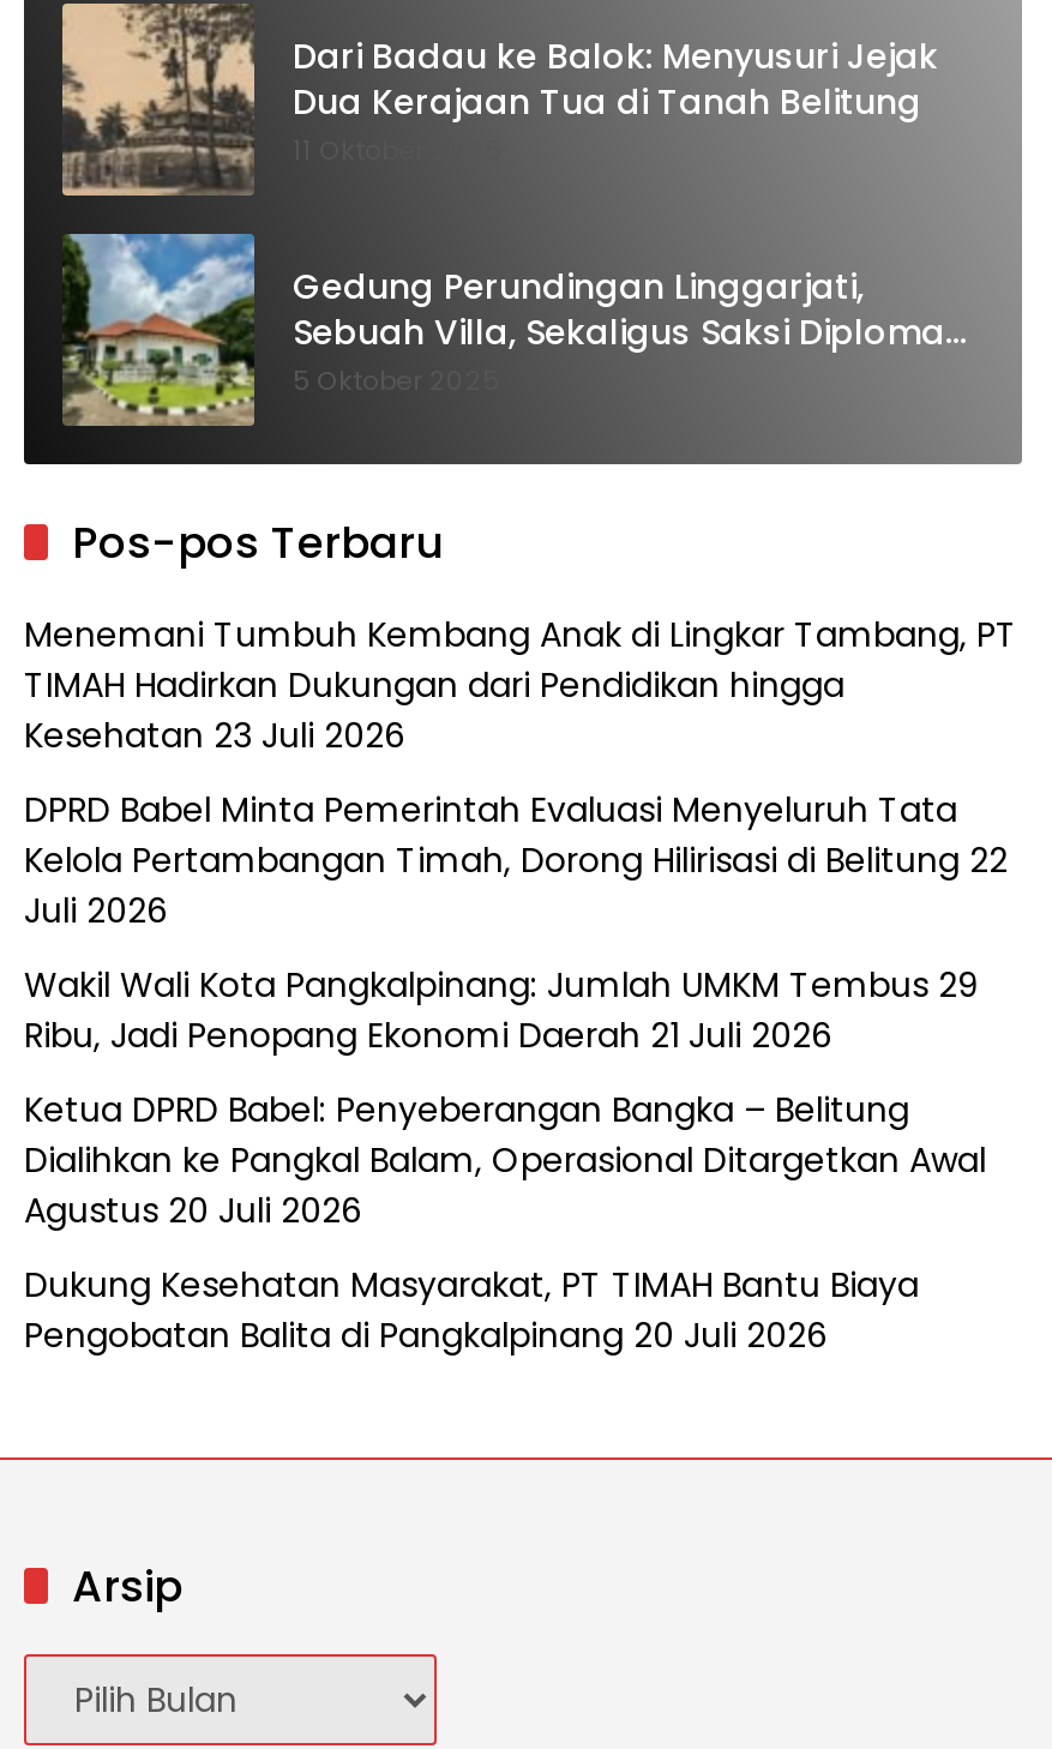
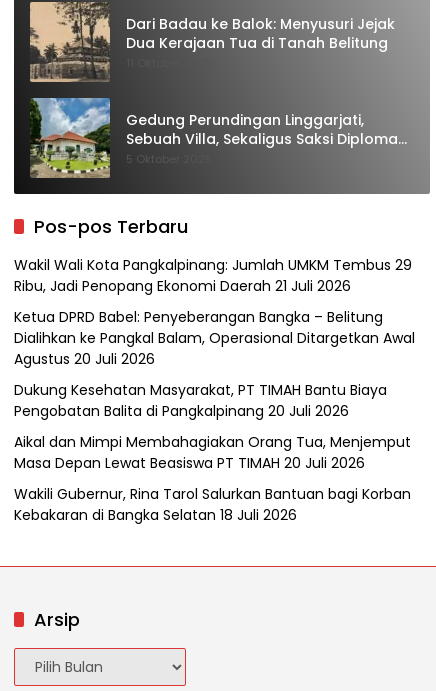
- Menemani Tumbuh Kembang Anak di Lingkar Tambang, PT
- TIMAH Hadirkan Dukungan dari Pendidikan hingga
- Kesehatan 23 Juli 2026
- DPRD Babel Minta Pemerintah Evaluasi Menyeluruh Tata
- Kelola Pertambangan Timah, Dorong Hilirisasi di Belitung 22
- Juli 2026

moved up: Wakil Wali Kota Pangkalpinang: Jumlah UMKM Tembus 29 | Ribu, Jadi Penopang Ekonomi Daerah 21 Juli 2026 | Ketua DPRD Babel: Penyeberangan Bangka – Belitung | Dialihkan ke Pangkal Balam, Operasional Ditargetkan Awal | Agustus 20 Juli 2026 | Dukung Kesehatan Masyarakat, PT TIMAH Bantu Biaya | Pengobatan Balita di Pangkalpinang 20 Juli 2026

+ Aikal dan Mimpi Membahagiakan Orang Tua, Menjemput
+ Masa Depan Lewat Beasiswa PT TIMAH 20 Juli 2026
+ Wakili Gubernur, Rina Tarol Salurkan Bantuan bagi Korban
+ Kebakaran di Bangka Selatan 18 Juli 2026
